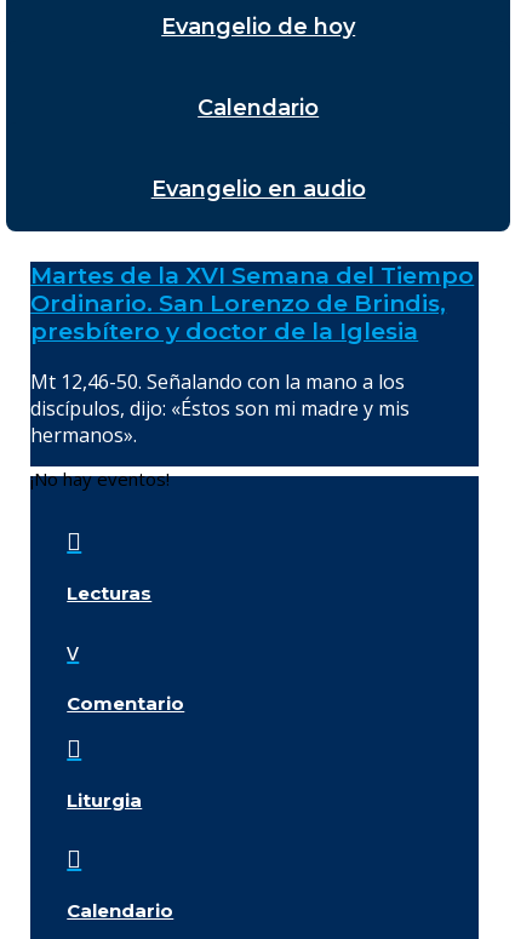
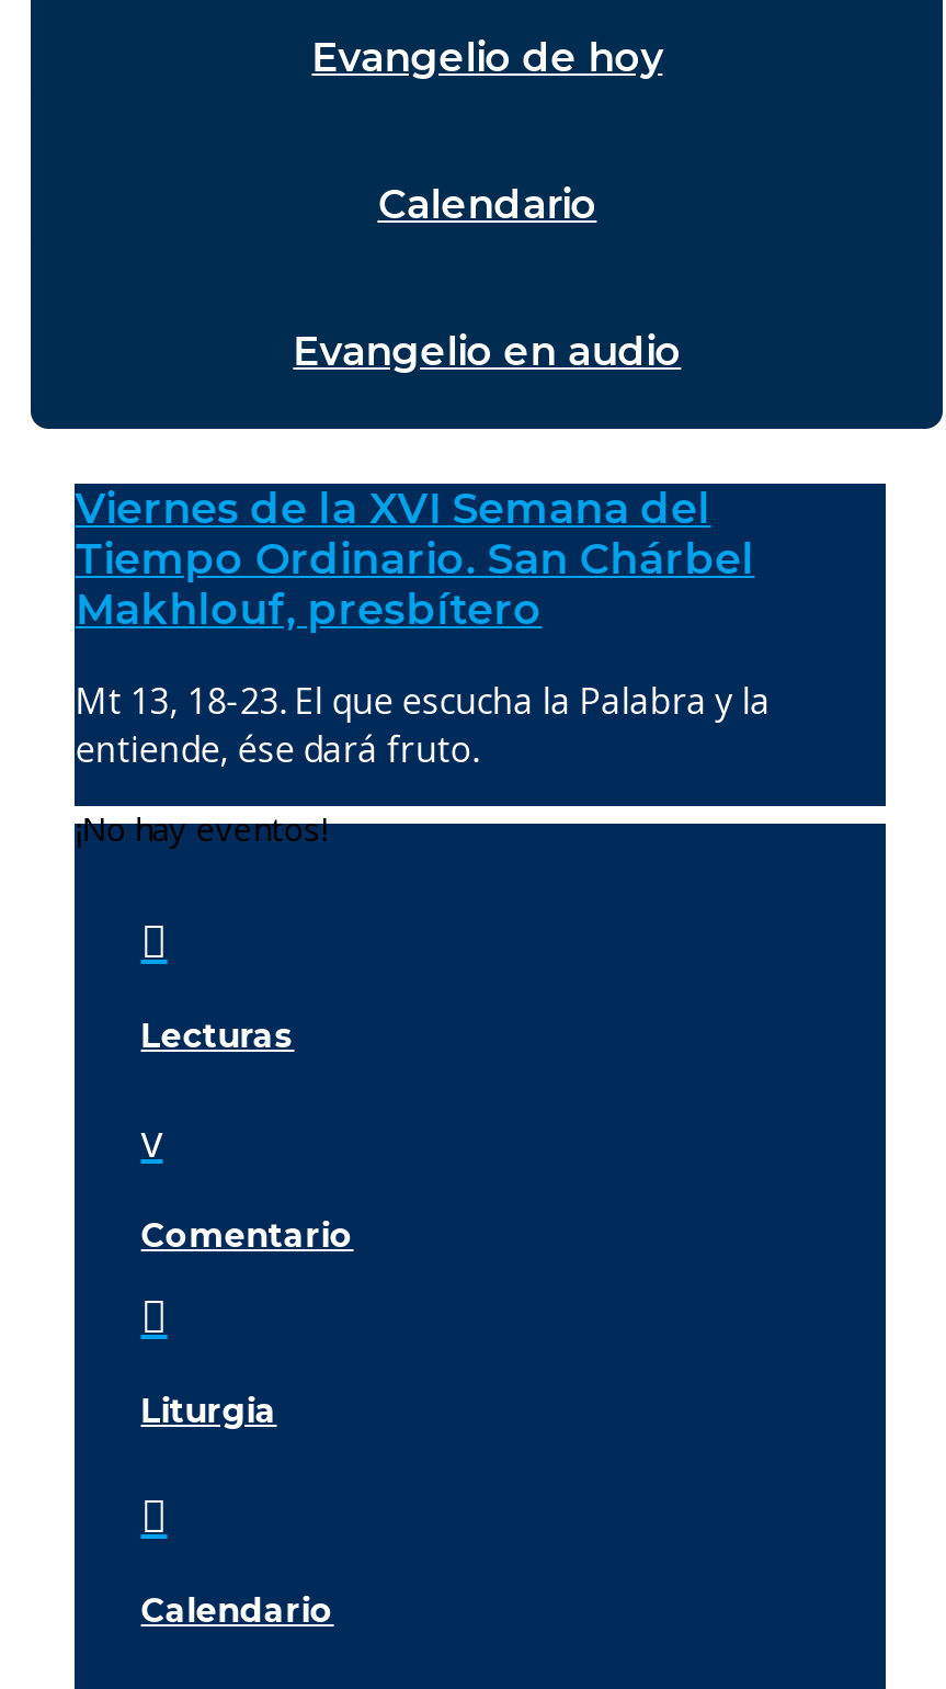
- Martes de la XVI Semana del Tiempo
- Ordinario. San Lorenzo de Brindis,
- presbítero y doctor de la Iglesia
+ Viernes de la XVI Semana del
+ Tiempo Ordinario. San Chárbel
+ Makhlouf, presbítero

- Mt 12,46-50. Señalando con la mano a los
- discípulos, dijo: «Éstos son mi madre y mis
- hermanos».
+ Mt 13, 18-23. El que escucha la Palabra y la
+ entiende, ése dará fruto.
